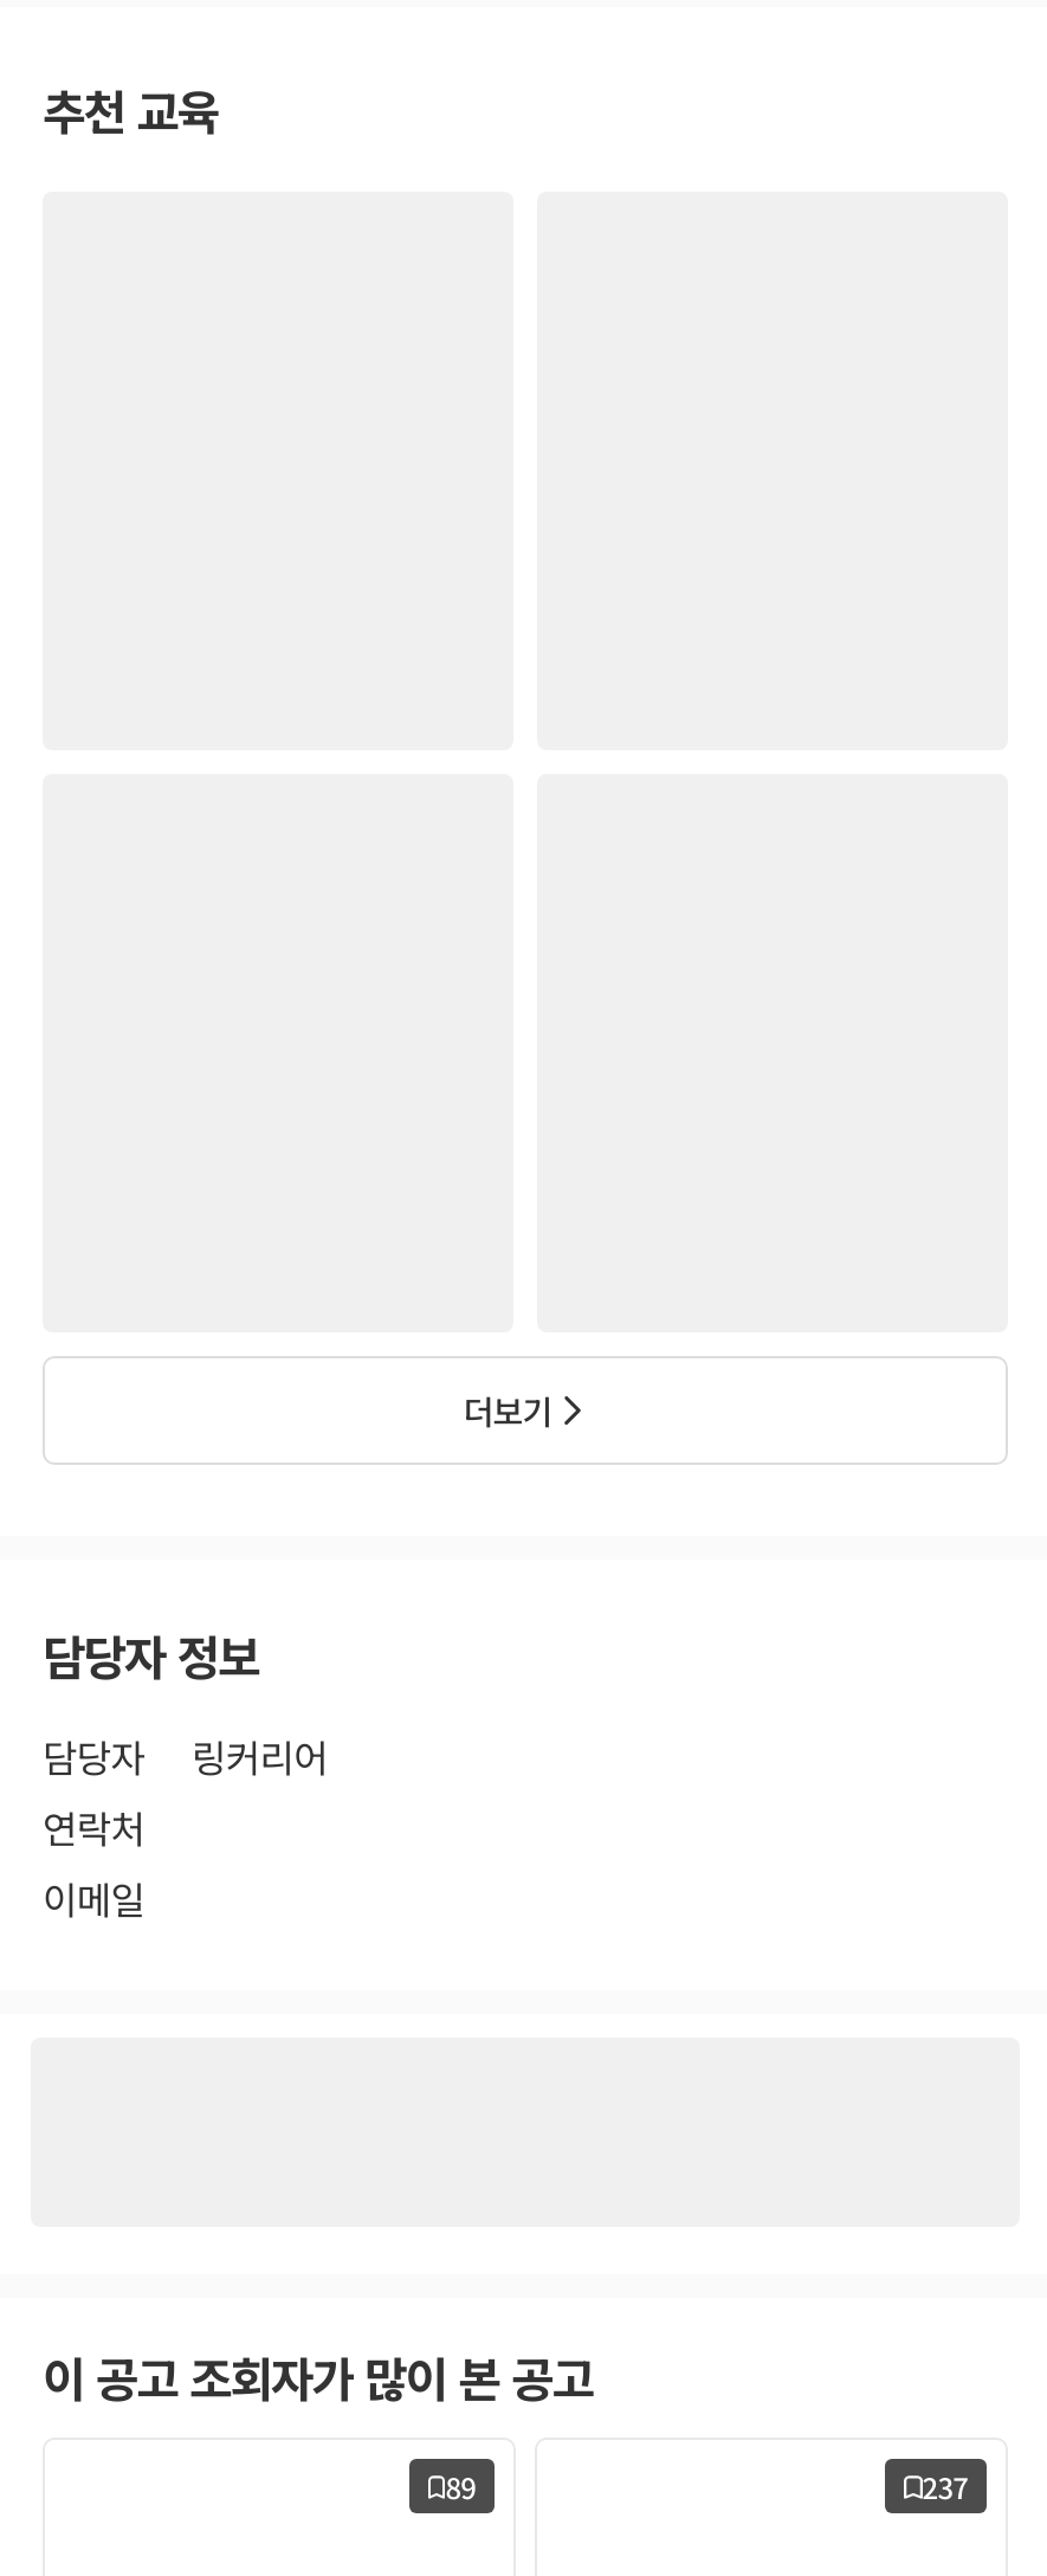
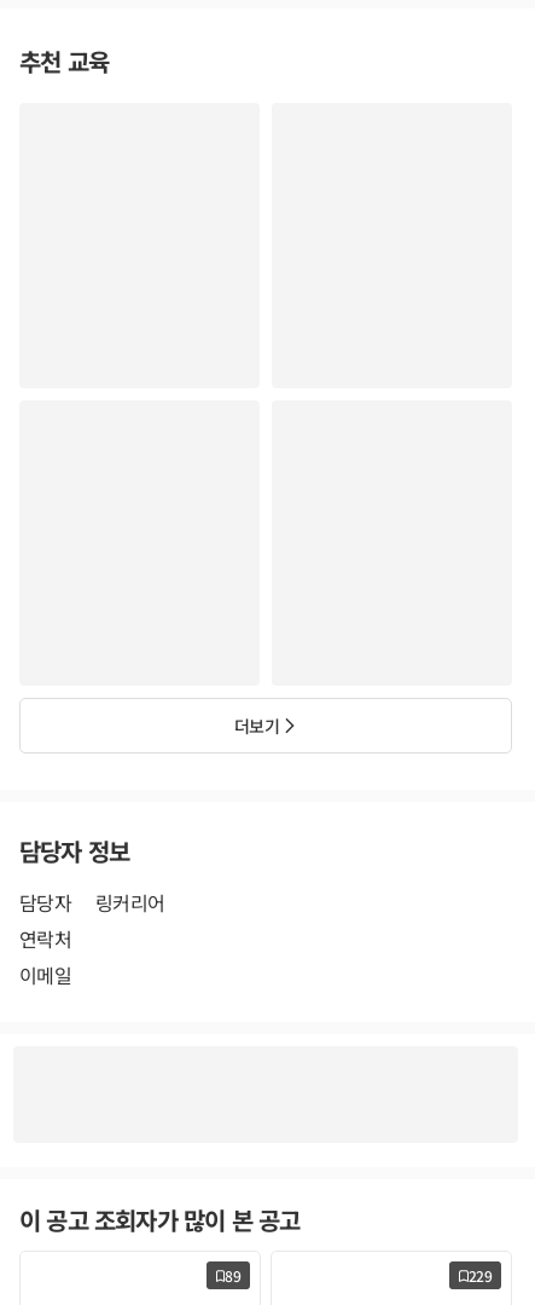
- 237
+ 229
